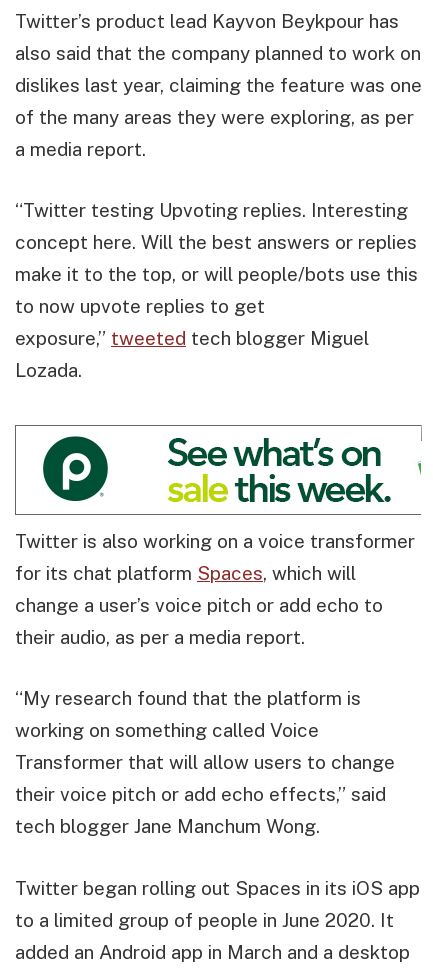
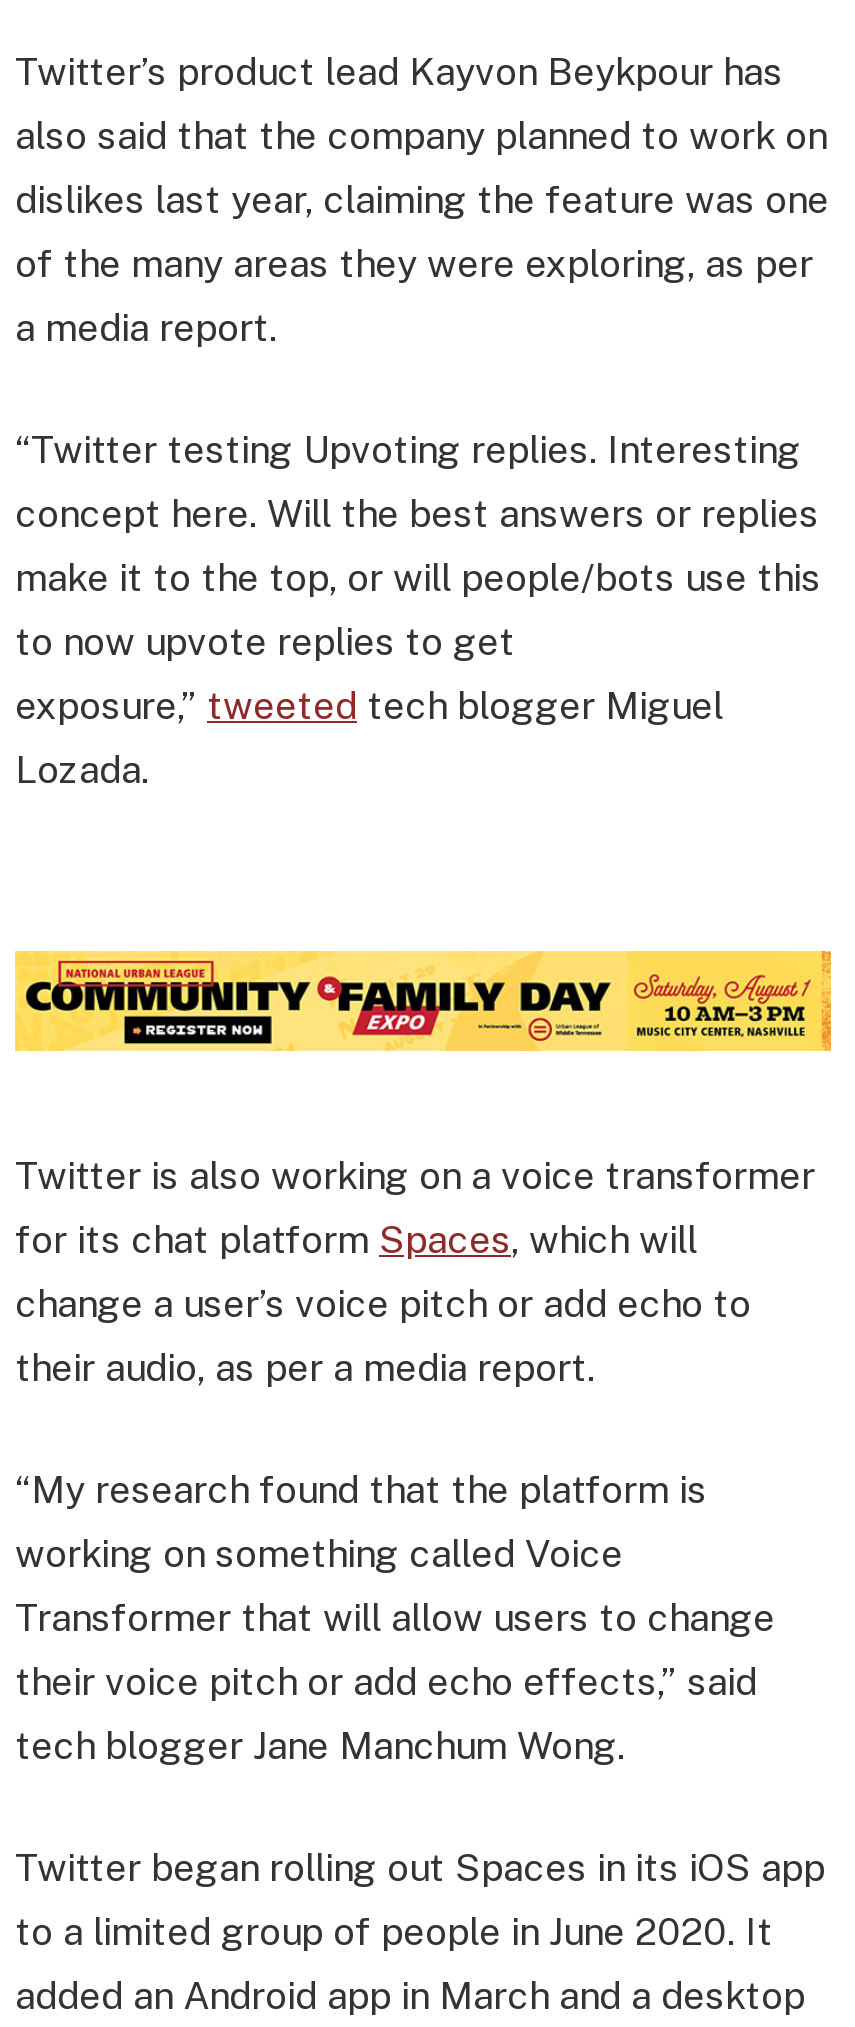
- [image]
+ [image]
